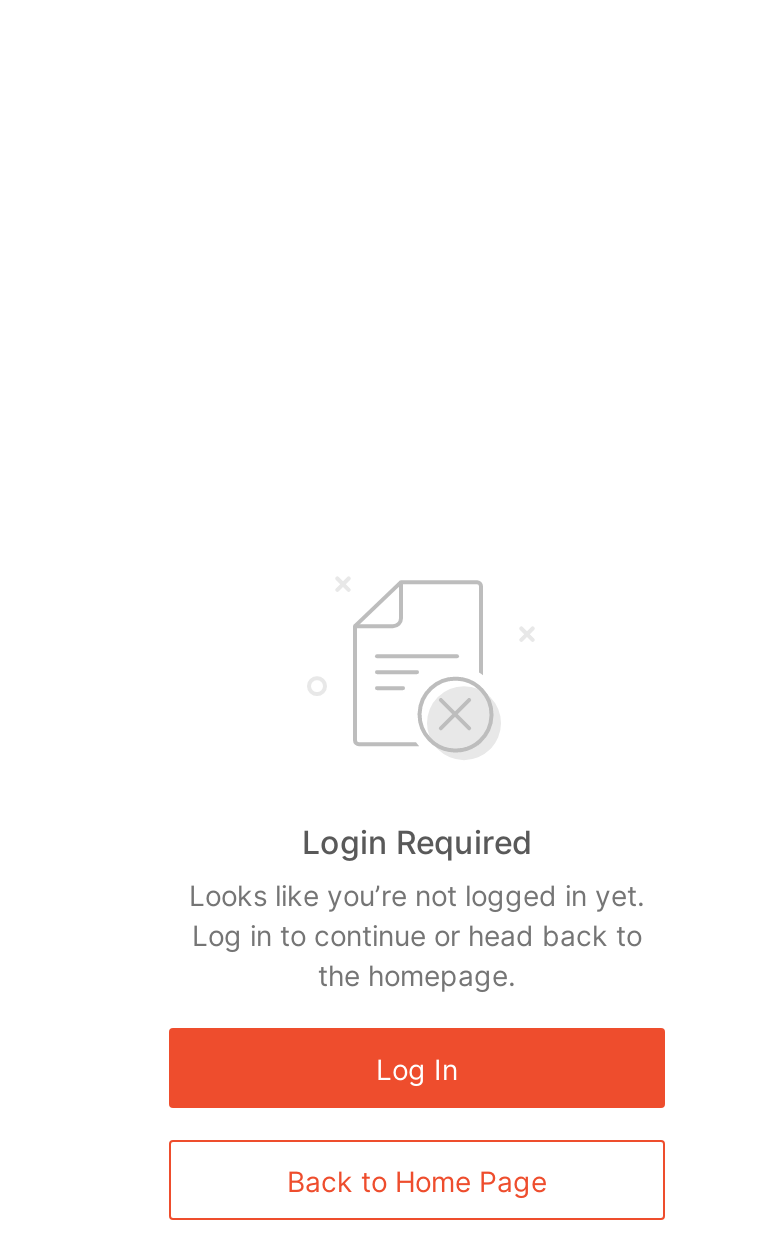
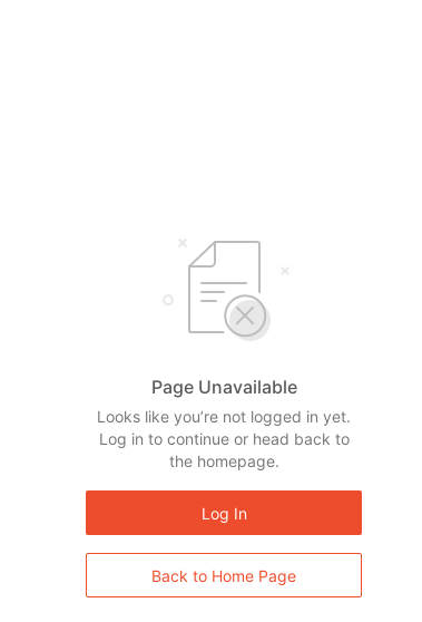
- Login Required
+ Page Unavailable
